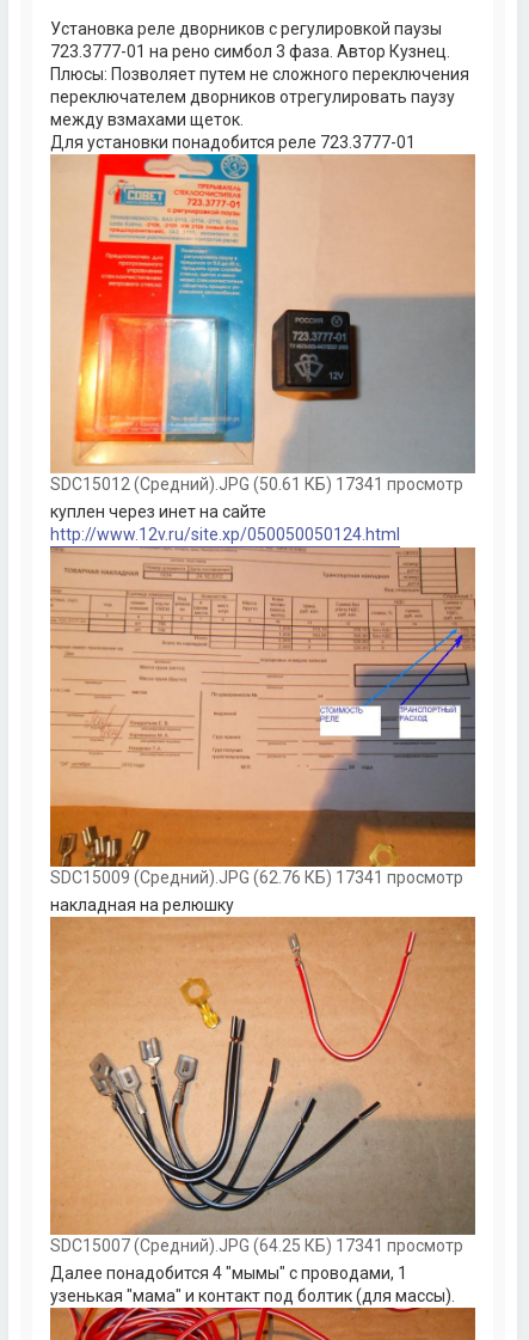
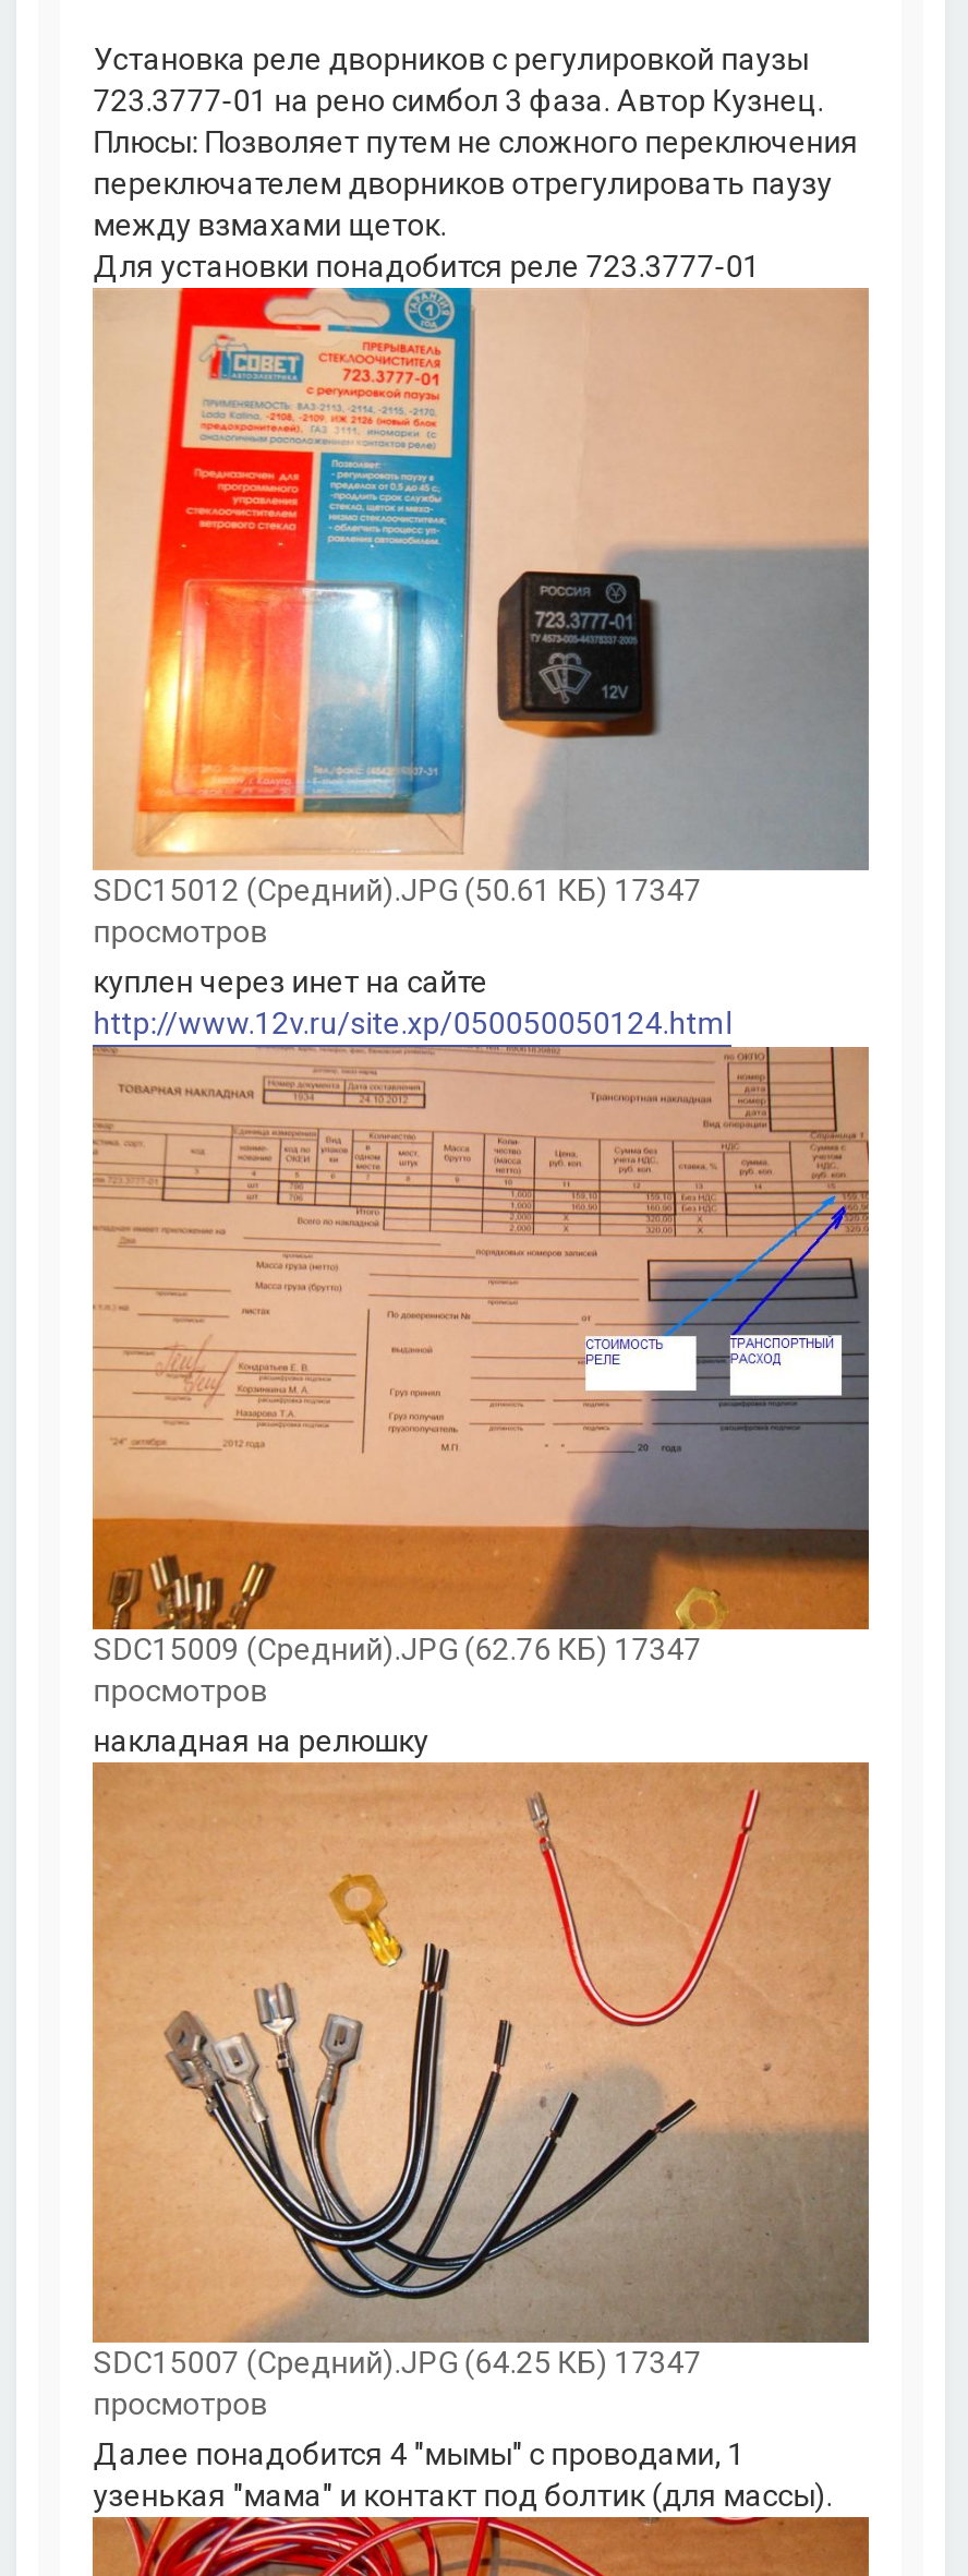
- SDC15012 (Средний).JPG (50.61 КБ) 17341 просмотр
+ SDC15012 (Средний).JPG (50.61 КБ) 17347
+ просмотров

- SDC15009 (Средний).JPG (62.76 КБ) 17341 просмотр
+ SDC15009 (Средний).JPG (62.76 КБ) 17347
+ просмотров

- SDC15007 (Средний).JPG (64.25 КБ) 17341 просмотр
+ SDC15007 (Средний).JPG (64.25 КБ) 17347
+ просмотров
